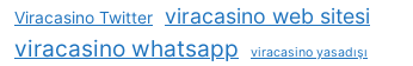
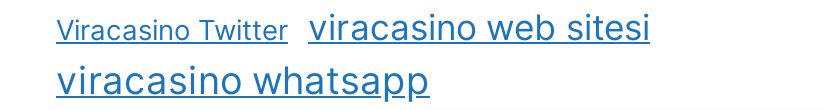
- viracasino yasadışı
